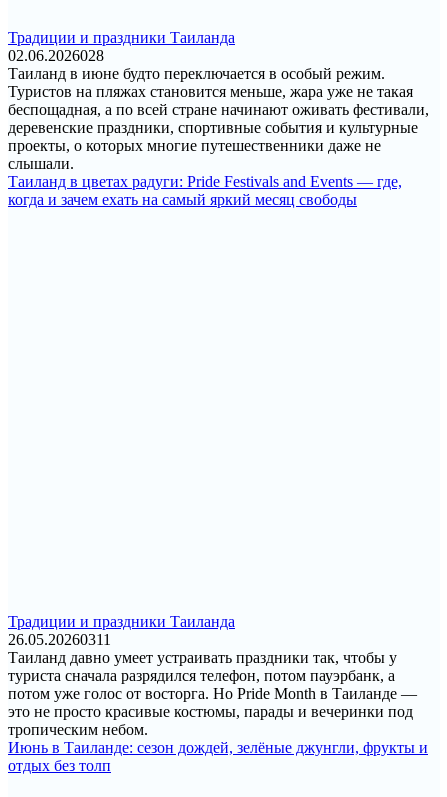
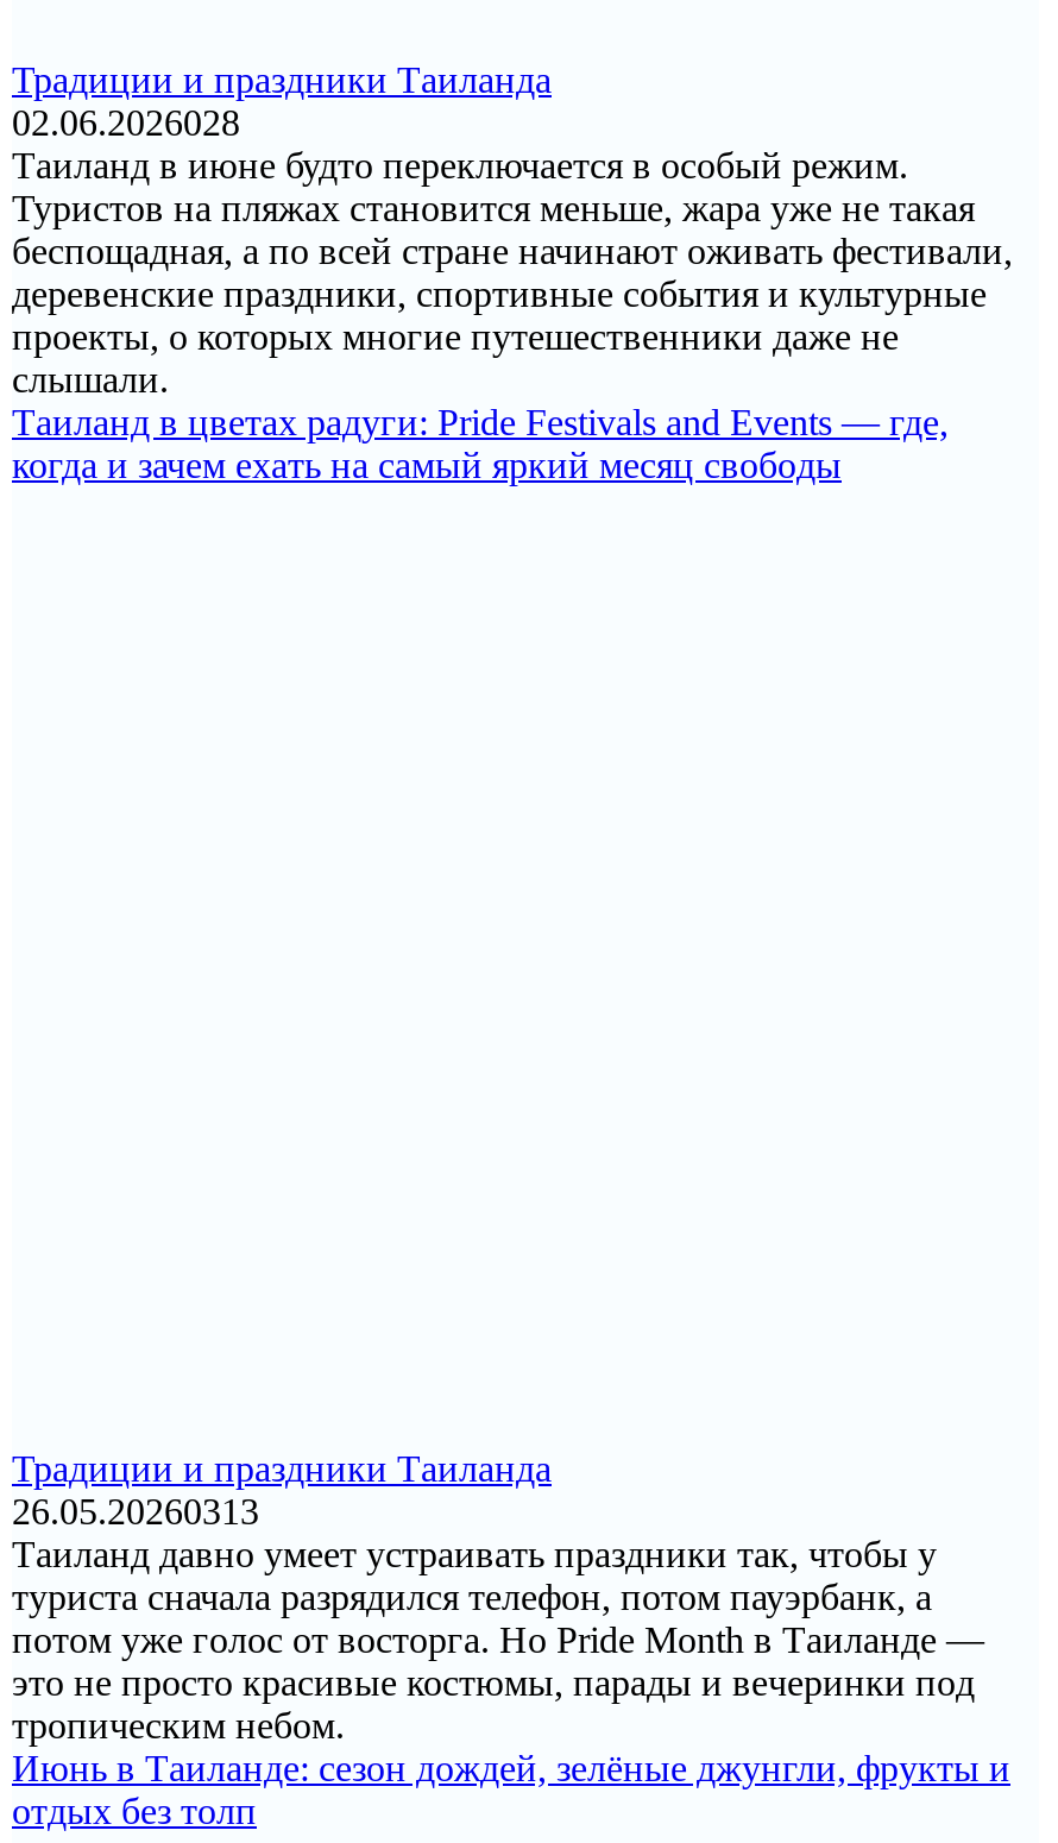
- 26.05.20260311
+ 26.05.20260313
